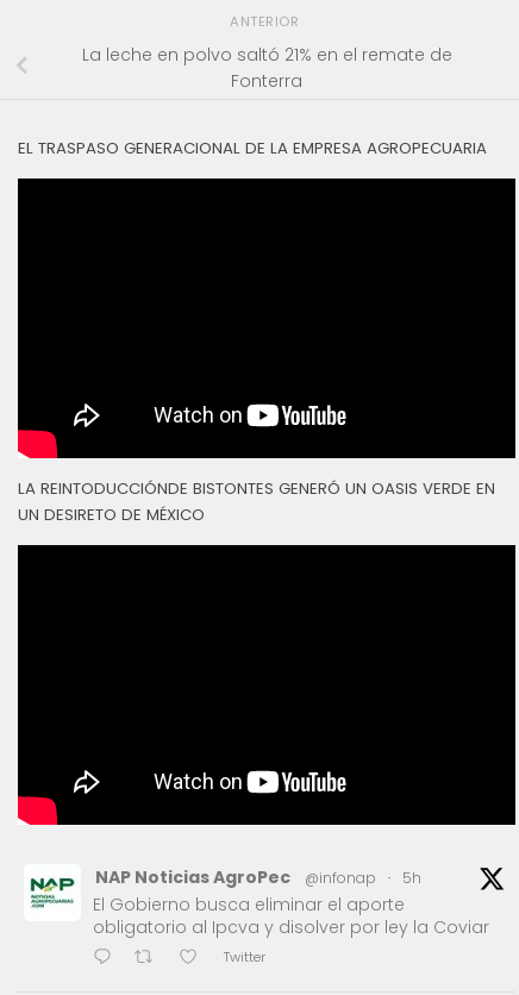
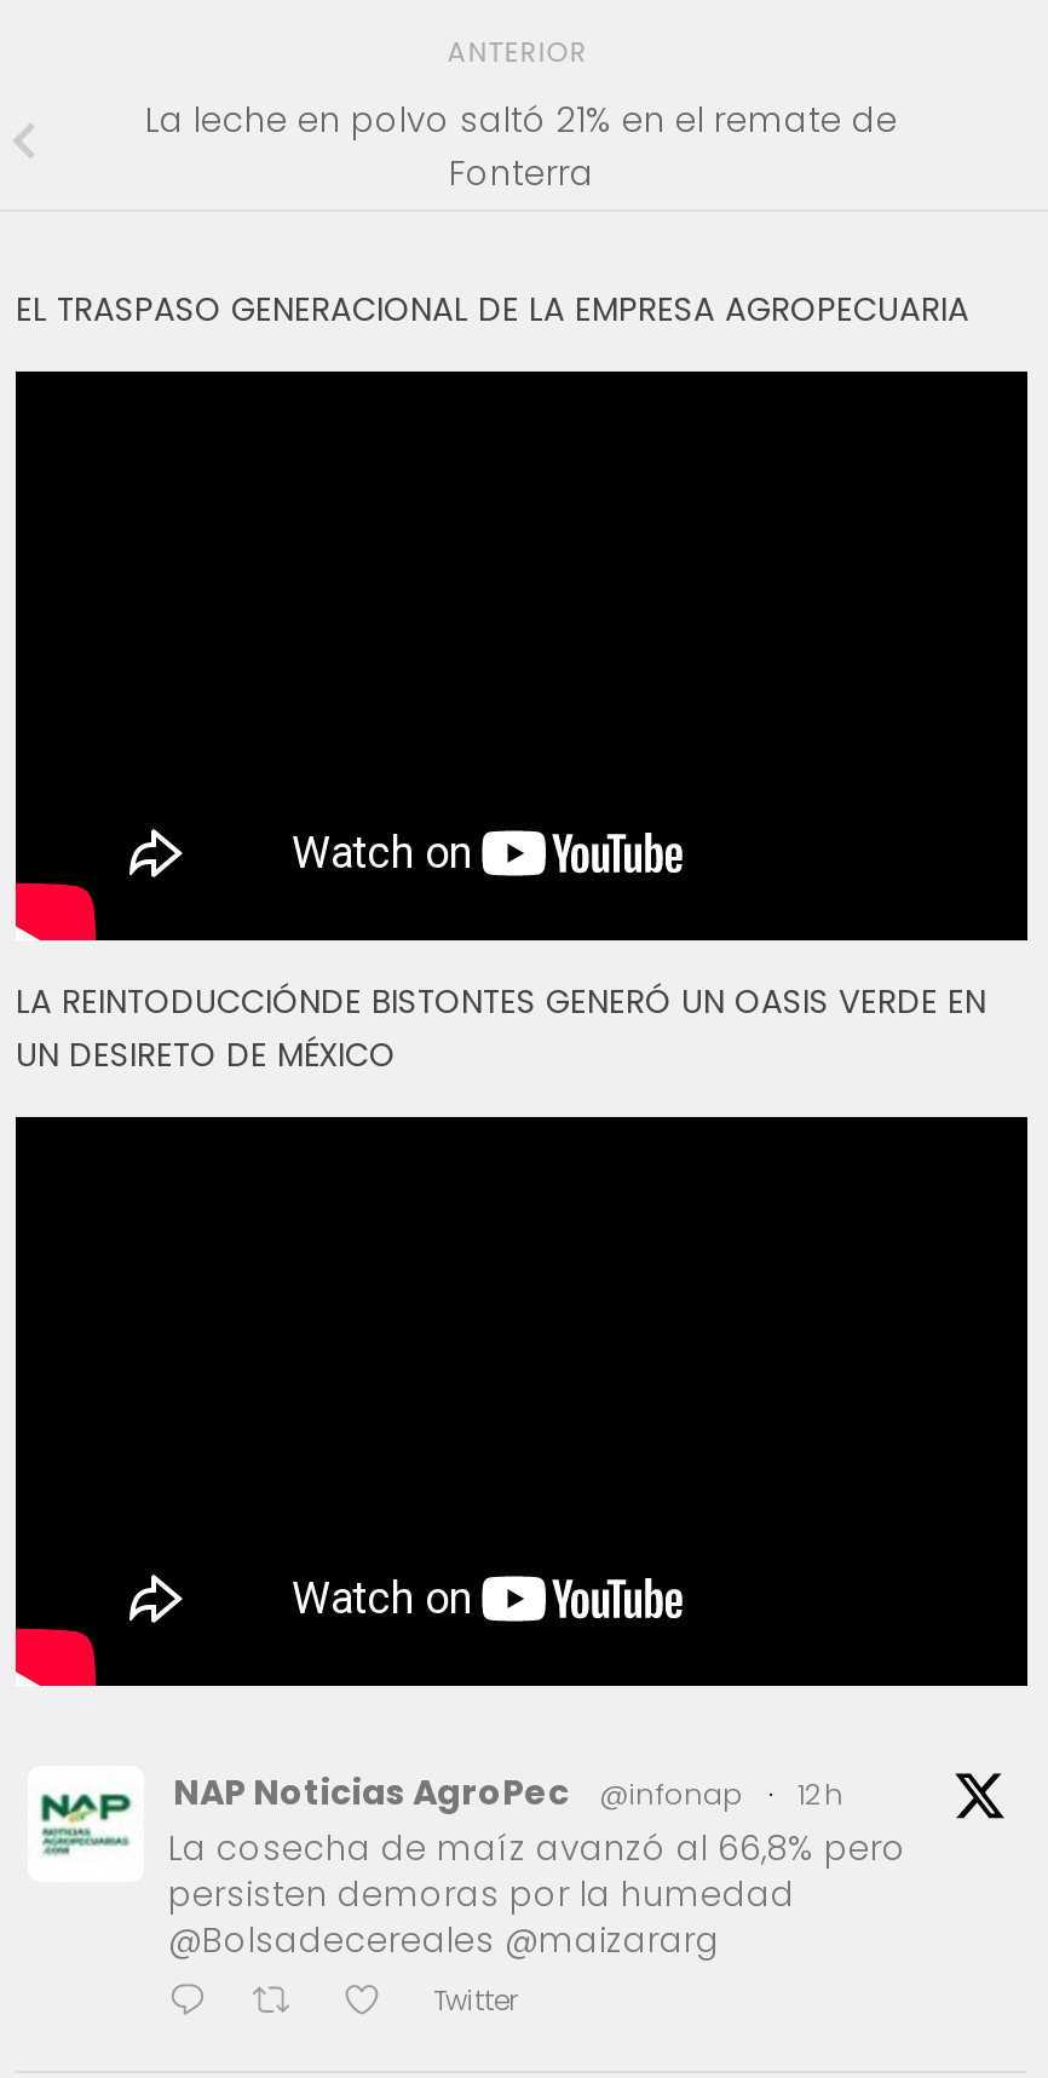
- 5h
- El Gobierno busca eliminar el aporte
- obligatorio al Ipcva y disolver por ley la Coviar
+ 12h
+ La cosecha de maíz avanzó al 66,8% pero
+ persisten demoras por la humedad
+ @Bolsadecereales @maizararg
